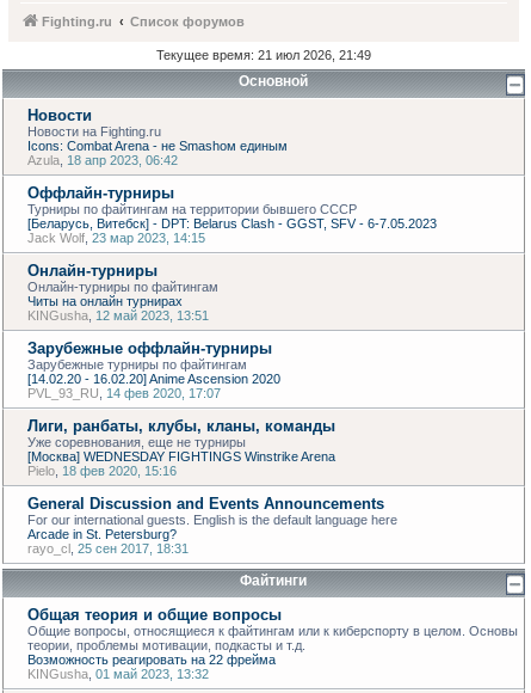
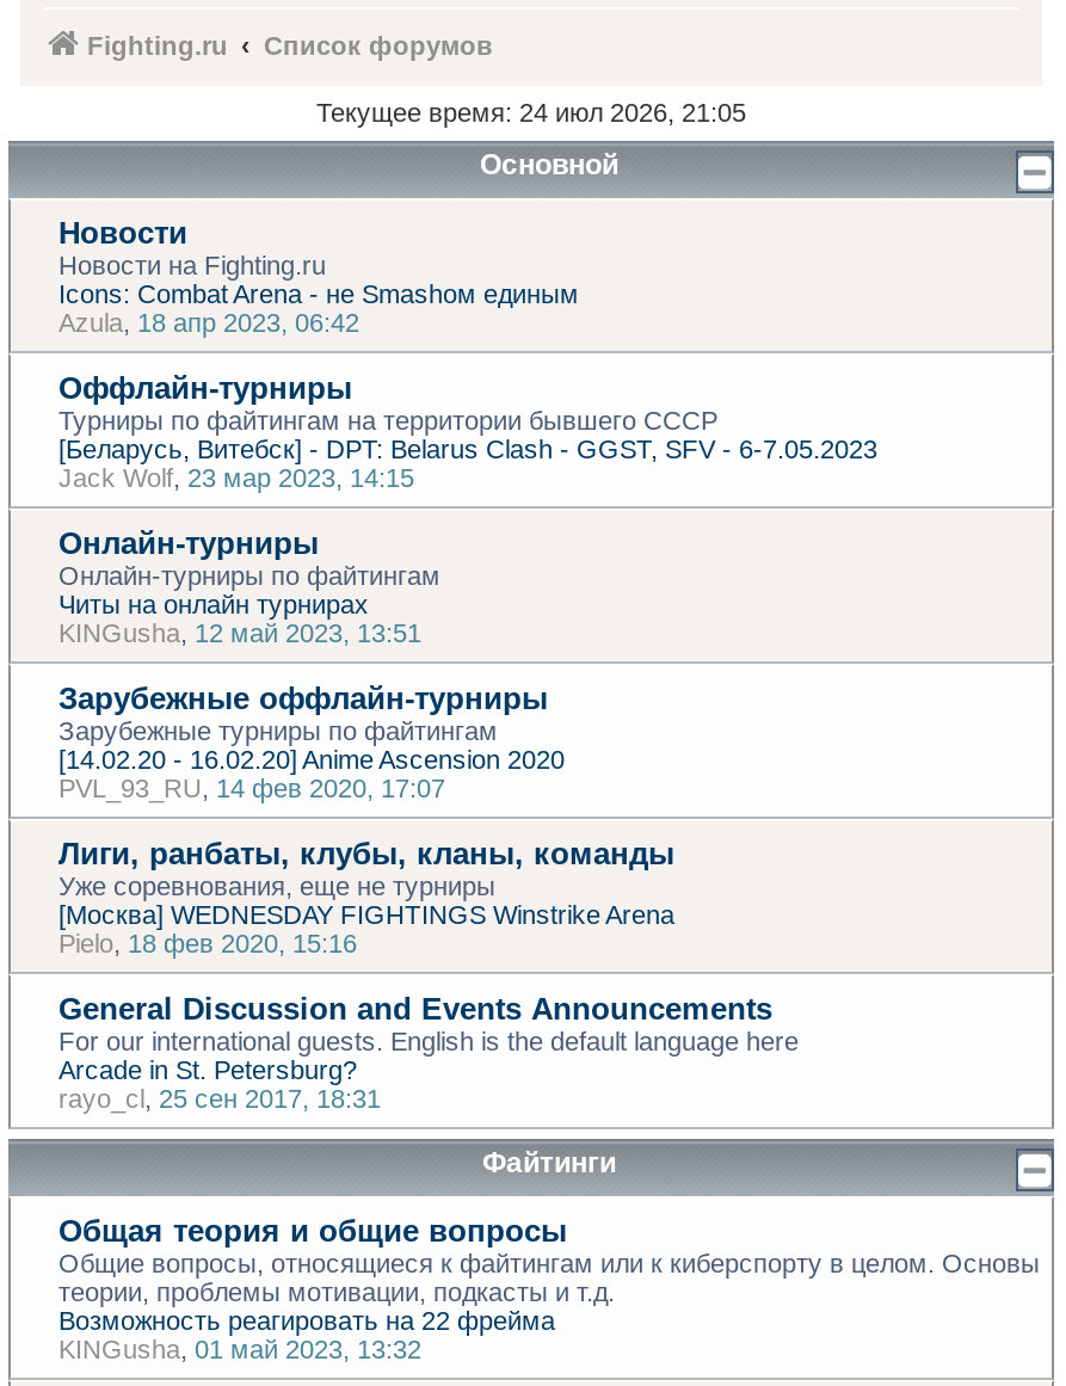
- Текущее время: 21 июл 2026, 21:49
+ Текущее время: 24 июл 2026, 21:05
